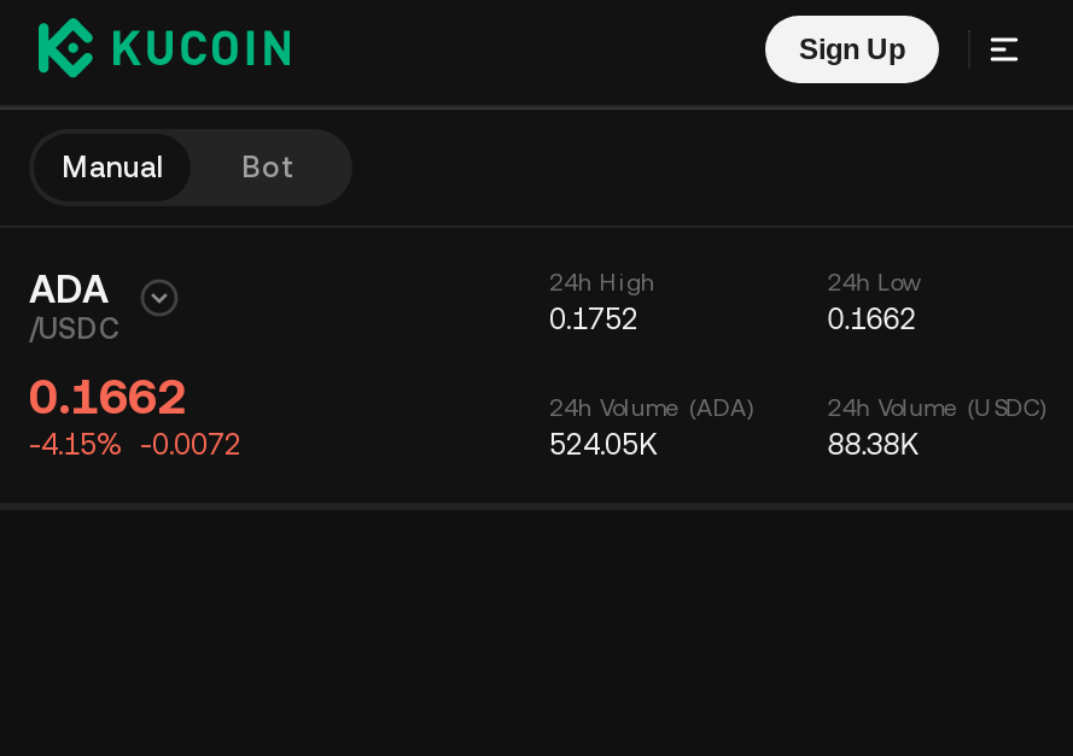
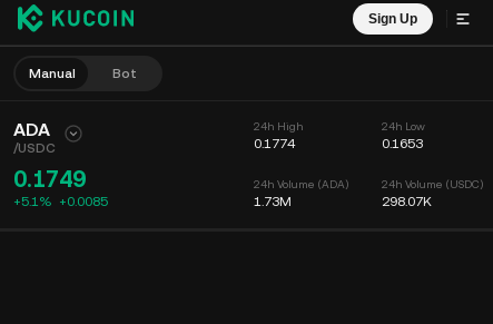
- 0.1752
+ 0.1774

- 0.1662
+ 0.1653

- 0.1662
- -4.15% -0.0072
+ 0.1749
+ +5.1% +0.0085

- 524.05K
+ 1.73M

- 88.38K
+ 298.07K
